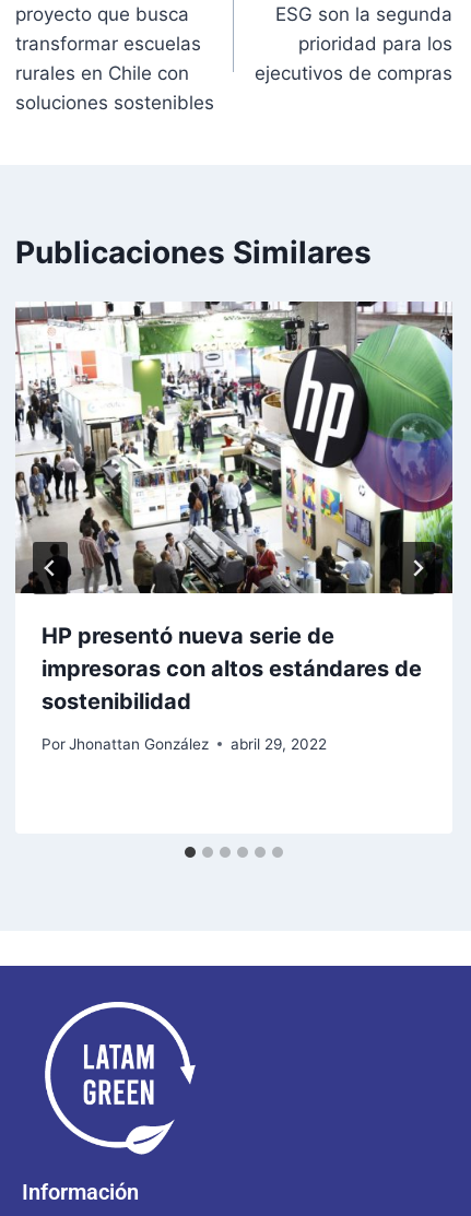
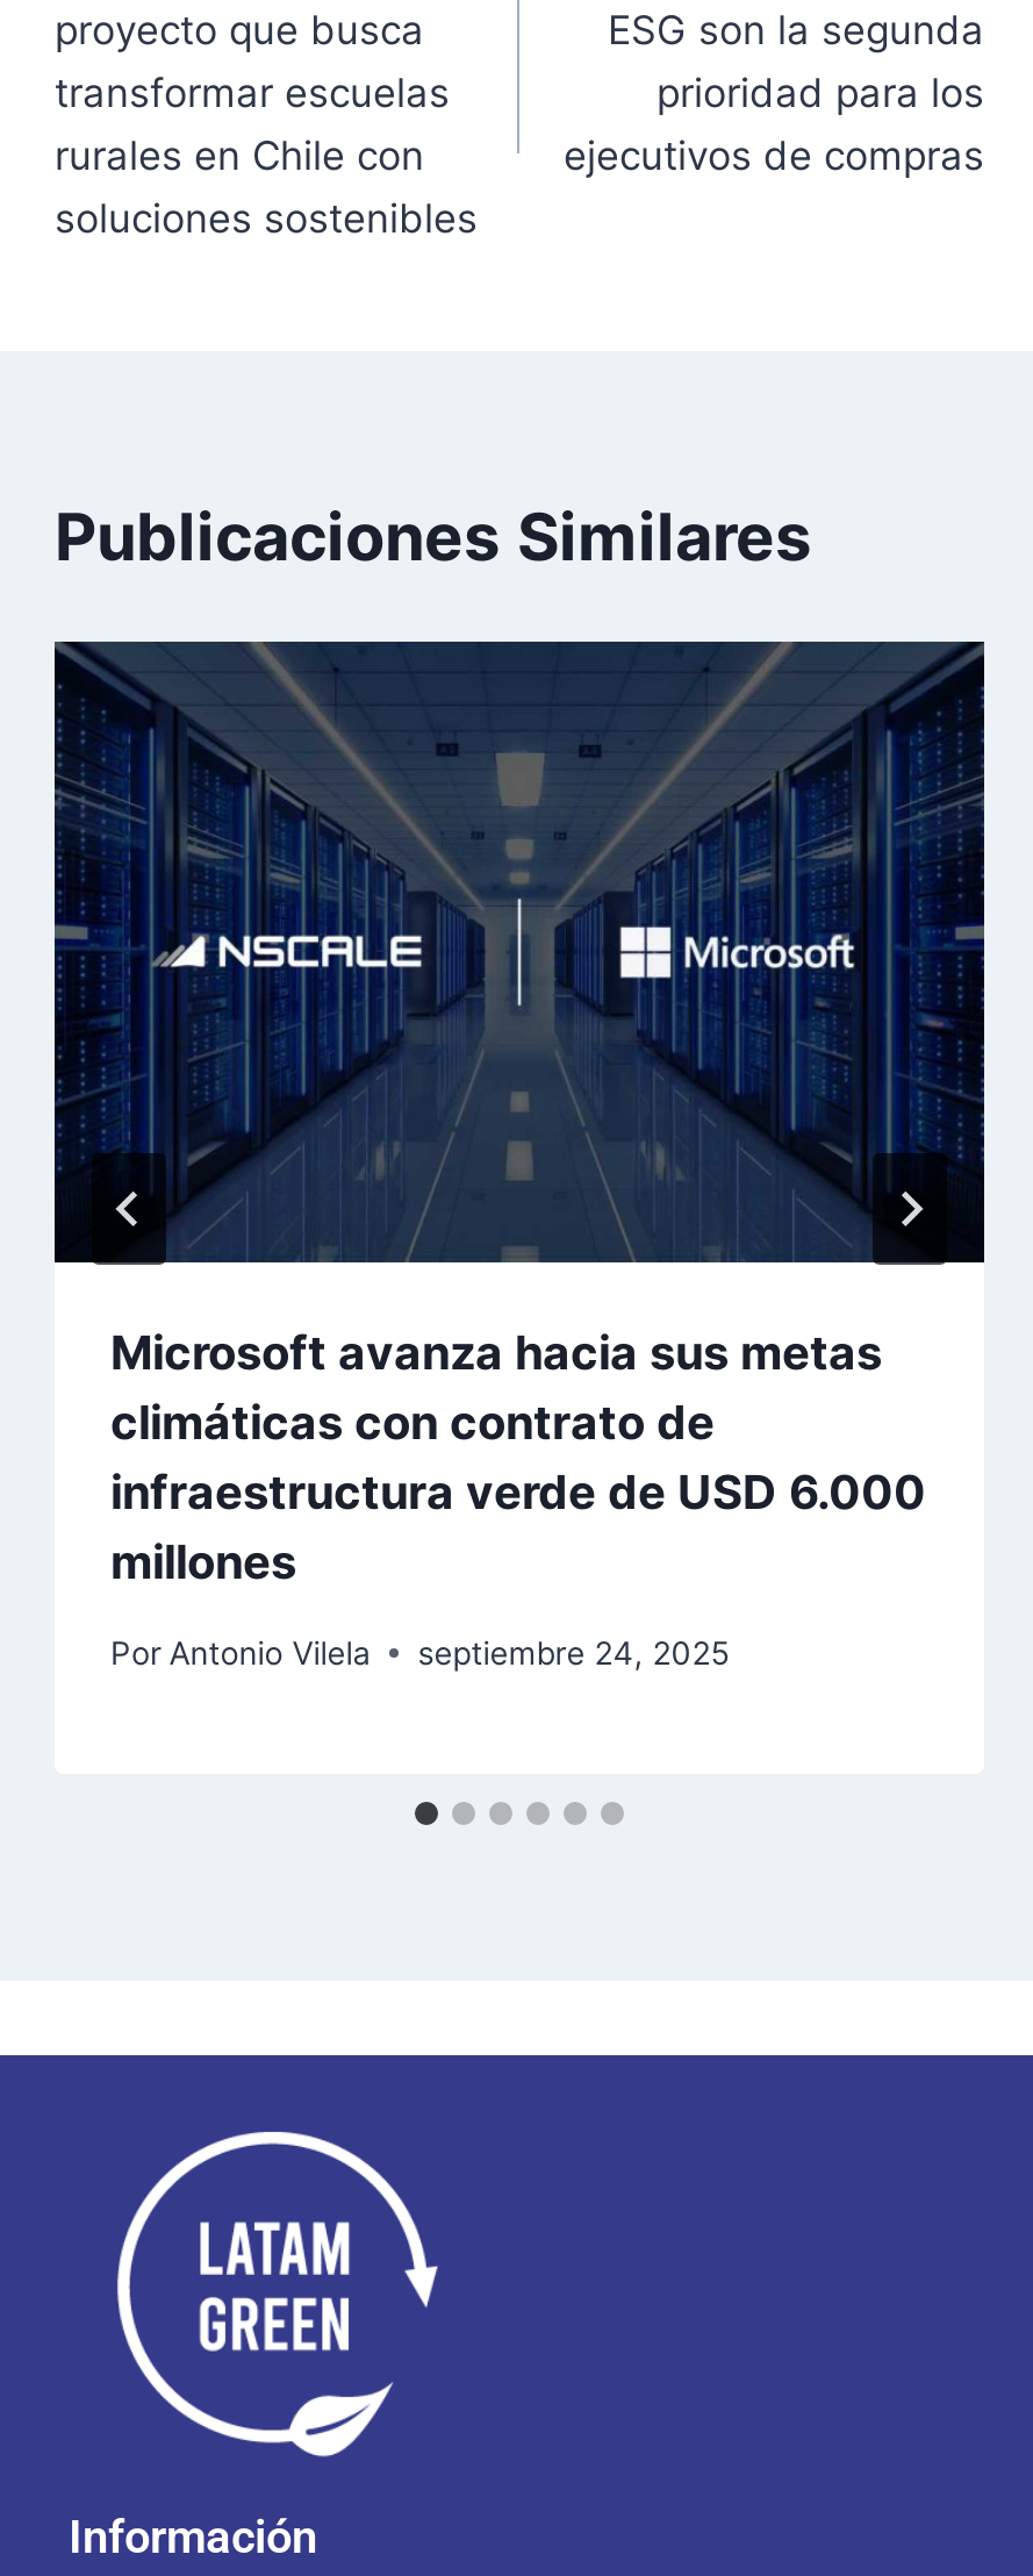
- [image]
- HP presentó nueva serie de
- impresoras con altos estándares de
- sostenibilidad
+ [image]
+ Microsoft avanza hacia sus metas
+ climáticas con contrato de
+ infraestructura verde de USD 6.000
+ millones

- Por Jhonattan González
- abril 29, 2022
+ Por Antonio Vilela
+ septiembre 24, 2025
